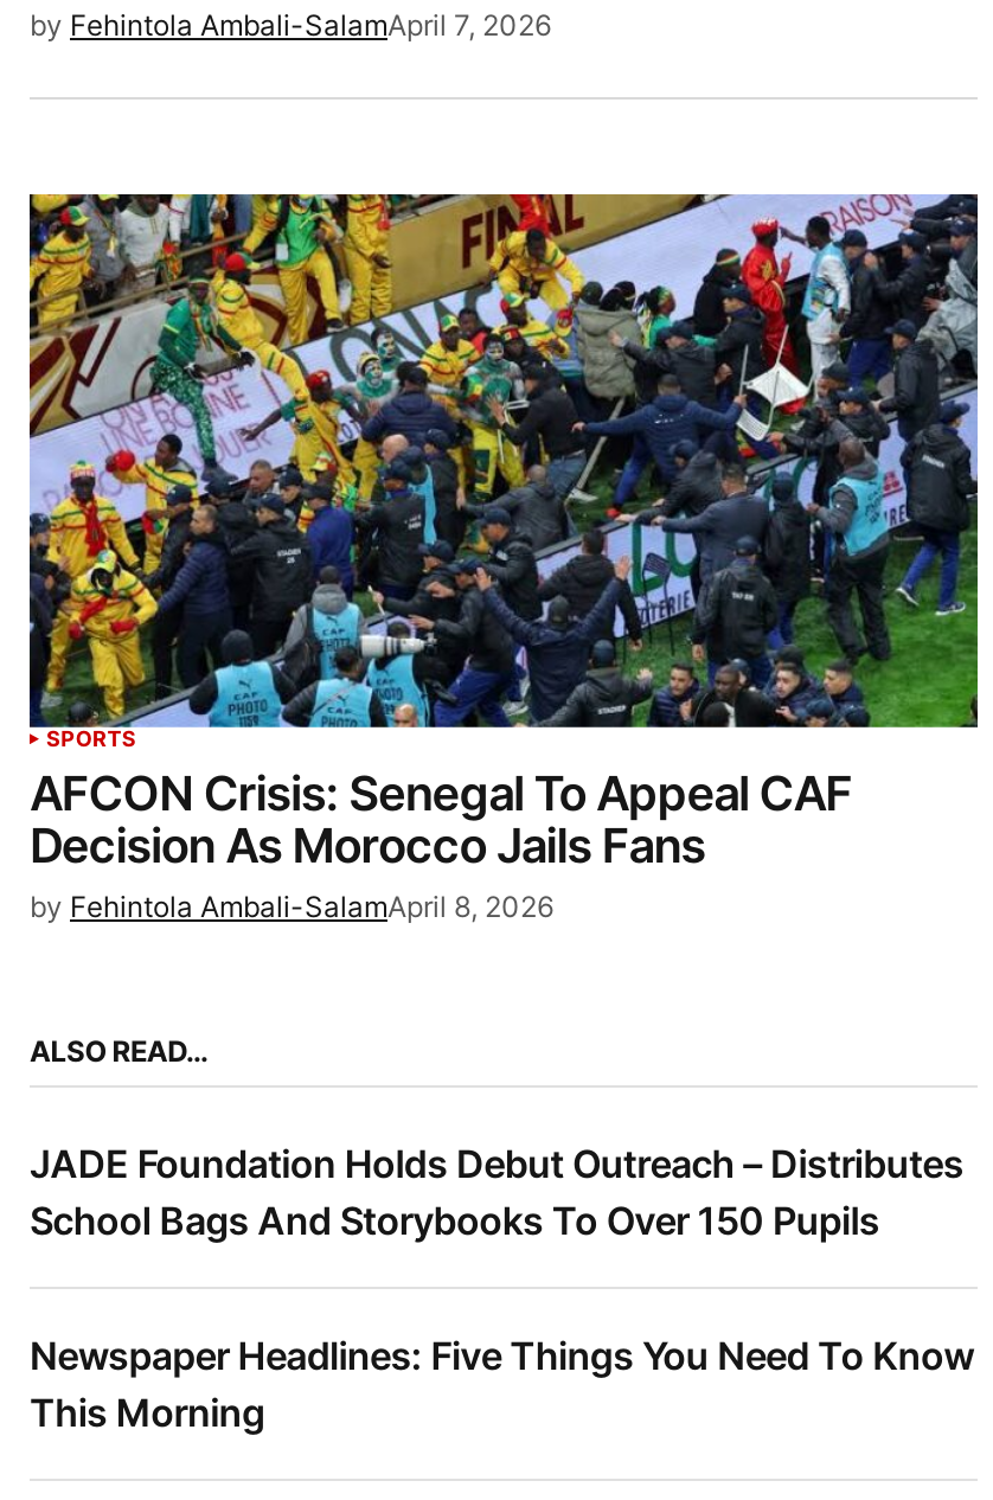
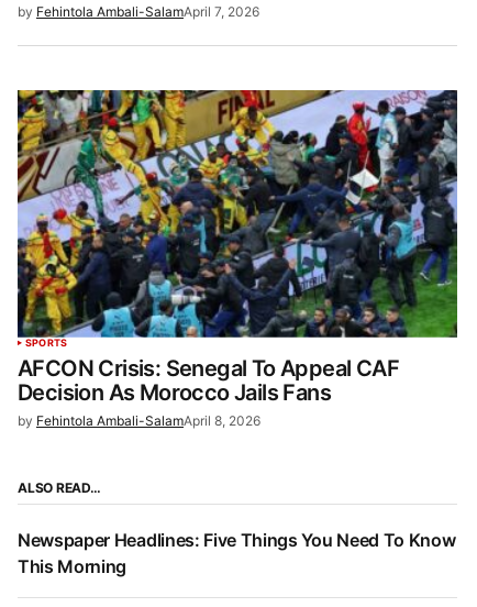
- JADE Foundation Holds Debut Outreach – Distributes
- School Bags And Storybooks To Over 150 Pupils
